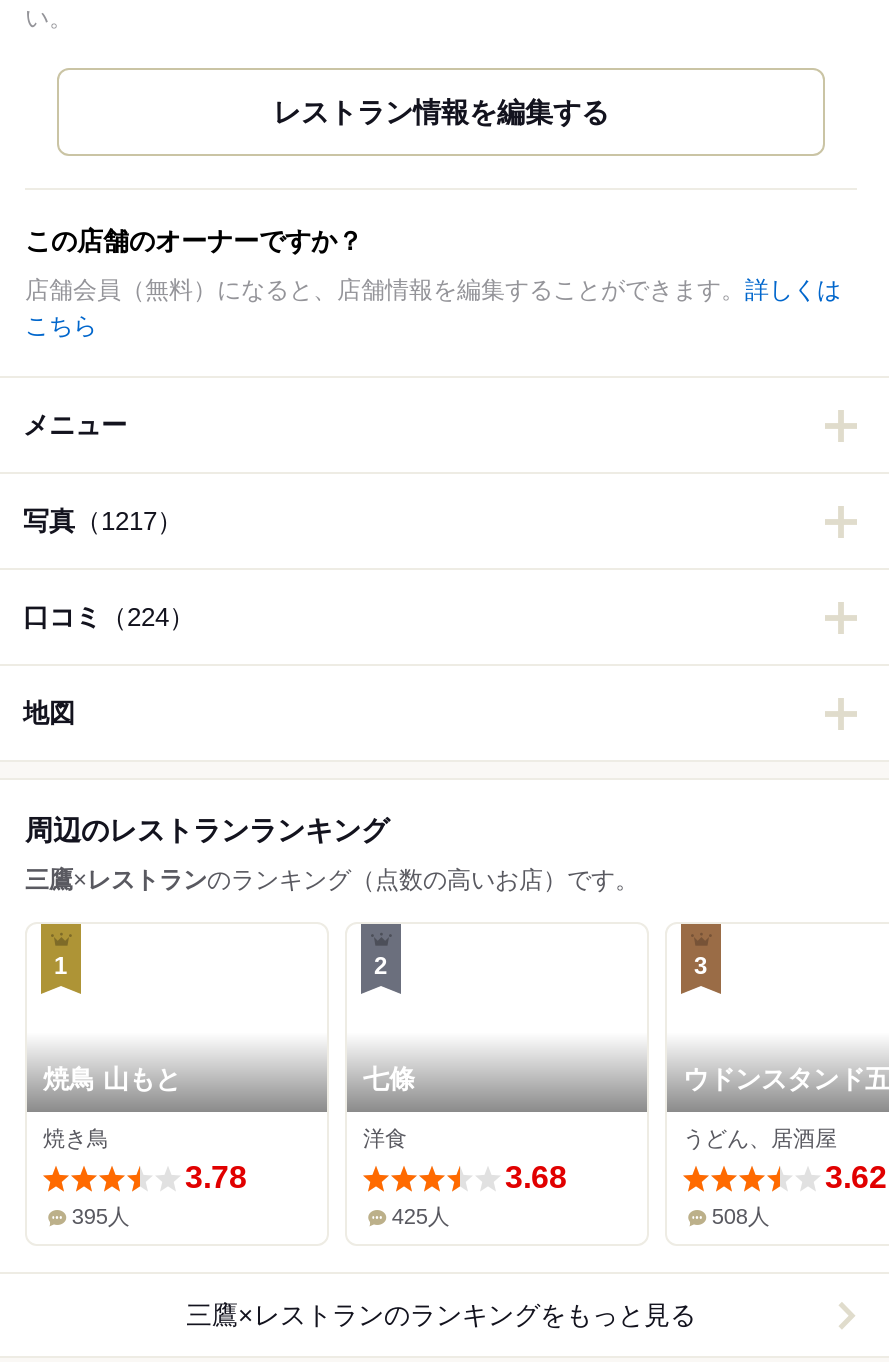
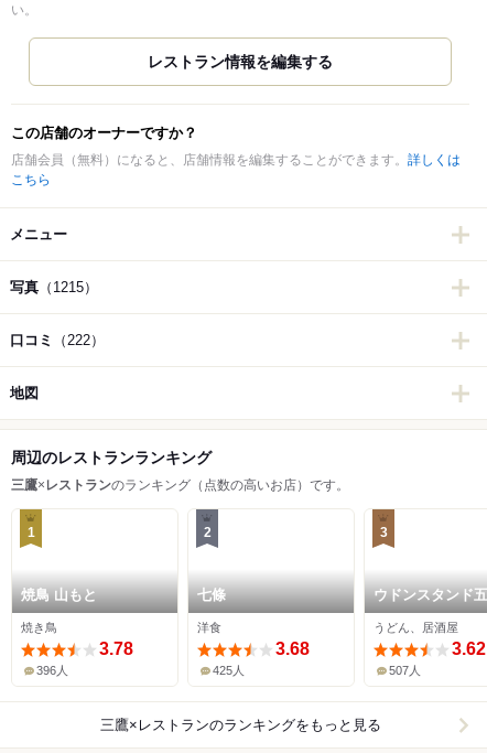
- 写真（1217）
+ 写真（1215）

- 口コミ（224）
+ 口コミ（222）

- 395人
+ 396人

- 508人
+ 507人
